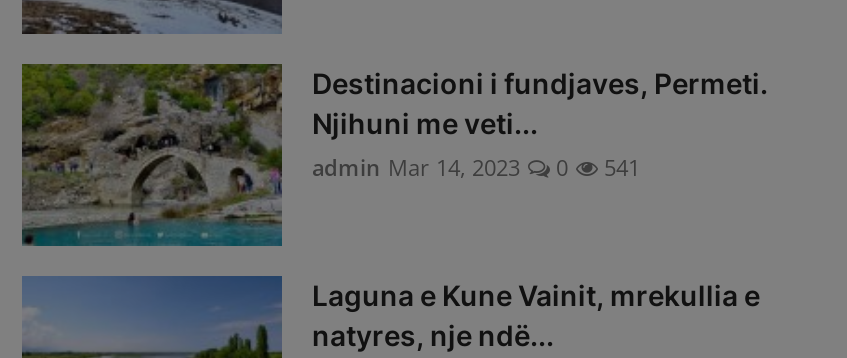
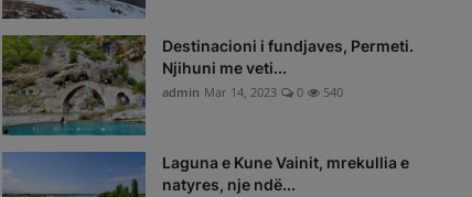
- admin Mar 14, 2023 0 541
+ admin Mar 14, 2023 0 540
